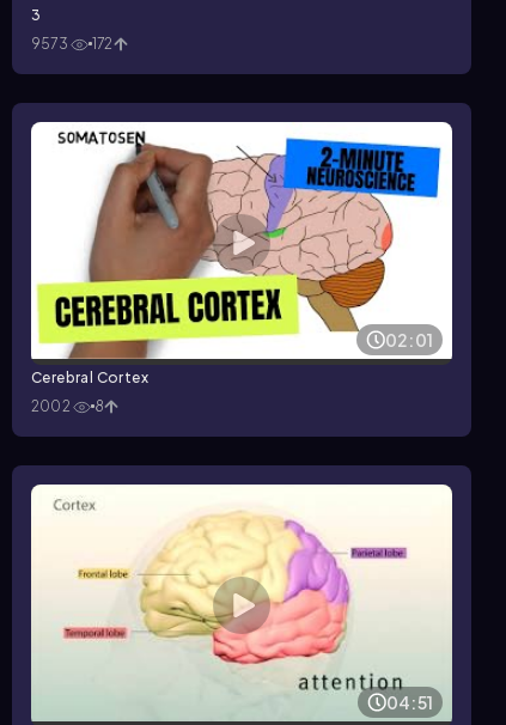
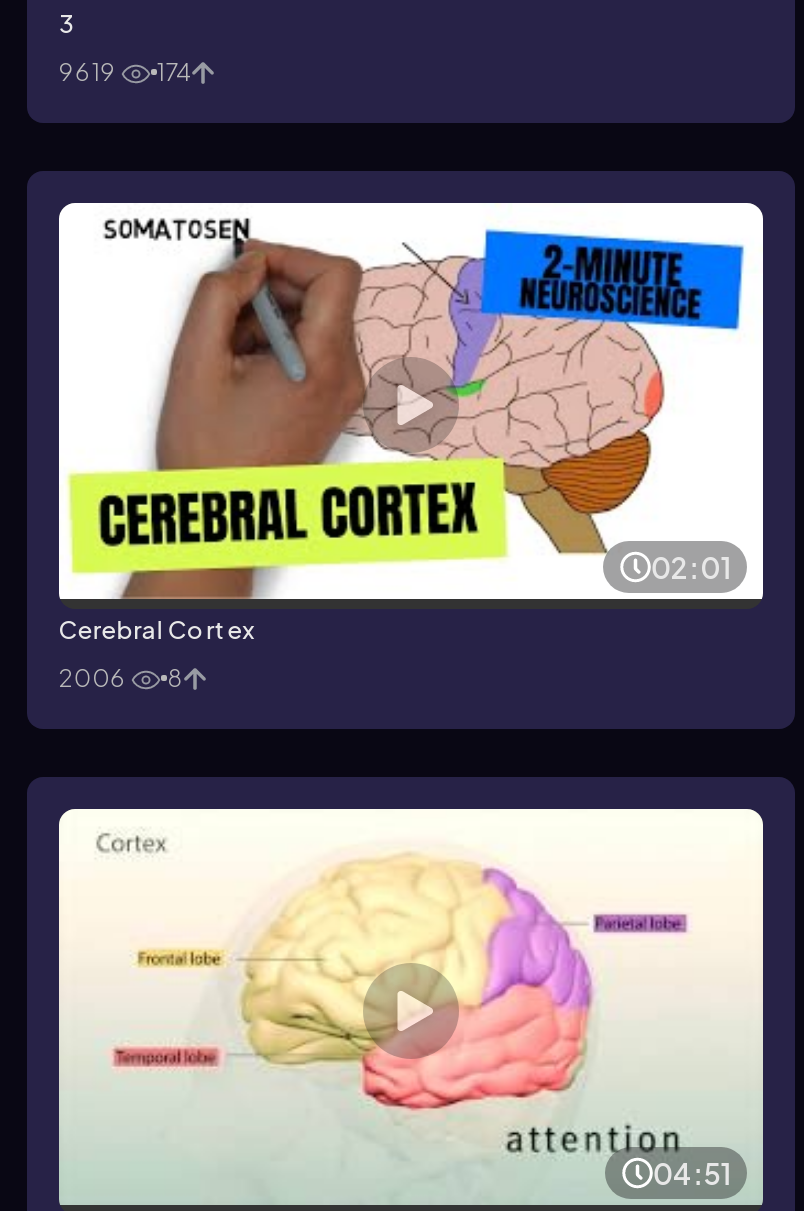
- 9573
+ 9619

- 172
+ 174

- 2002 8
+ 2006 8
